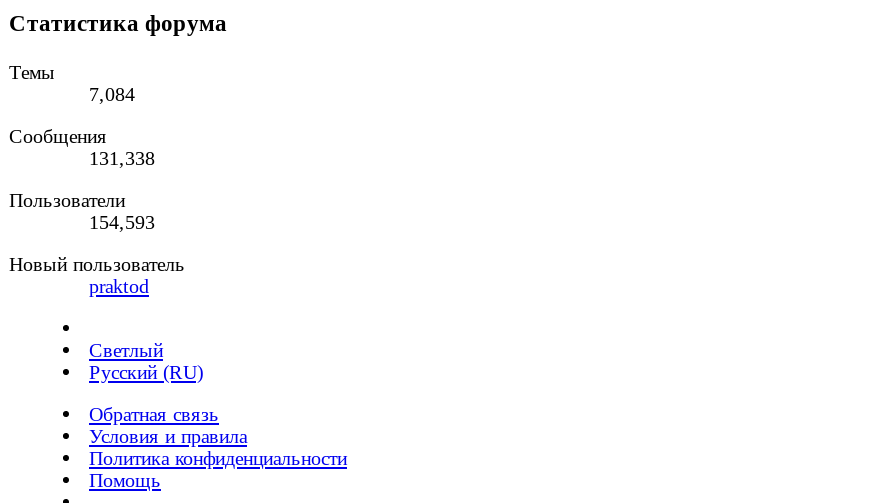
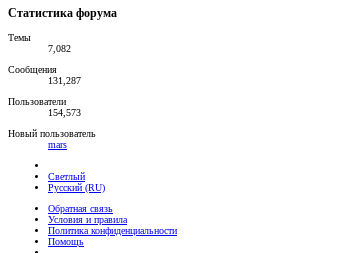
- 7,084
+ 7,082

- 131,338
+ 131,287

- 154,593
+ 154,573

- praktod
+ mars
